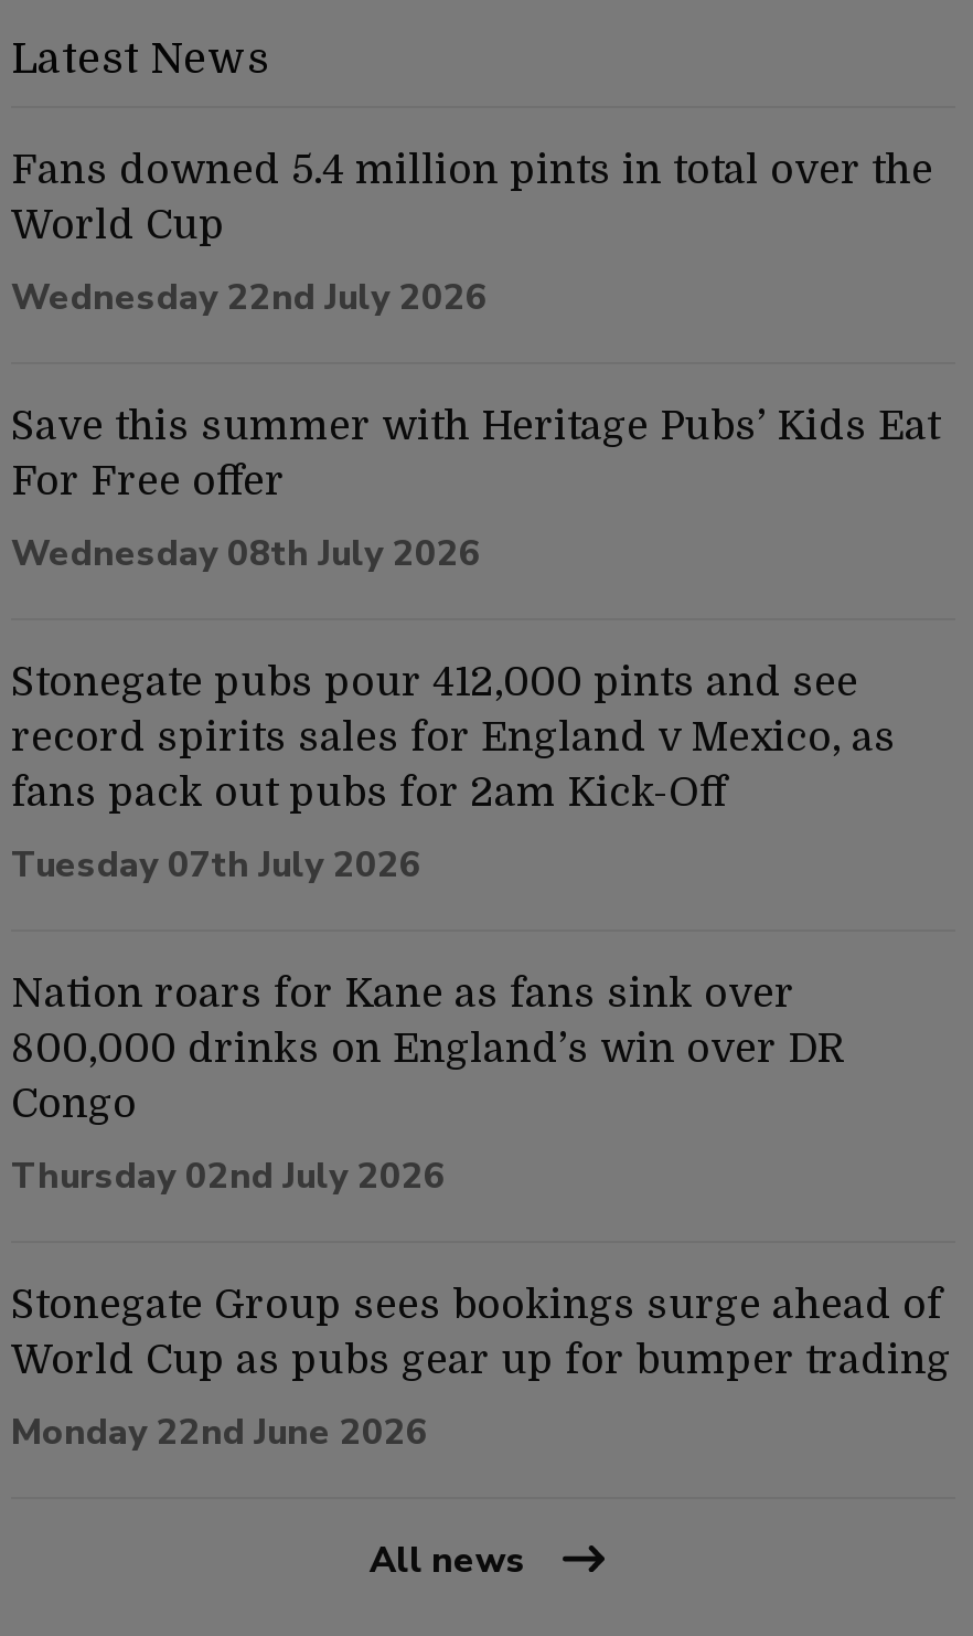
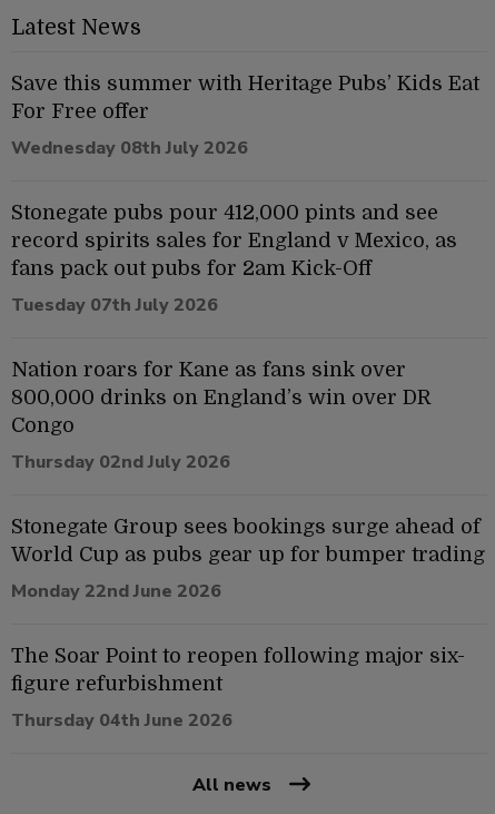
- Fans downed 5.4 million pints in total over the
- World Cup
- Wednesday 22nd July 2026

moved up: Save this summer with Heritage Pubs’ Kids Eat | For Free offer | Wednesday 08th July 2026 | ... | World Cup as pubs gear up for bumper trading | Monday 22nd June 2026

+ The Soar Point to reopen following major six-
+ figure refurbishment
+ Thursday 04th June 2026
